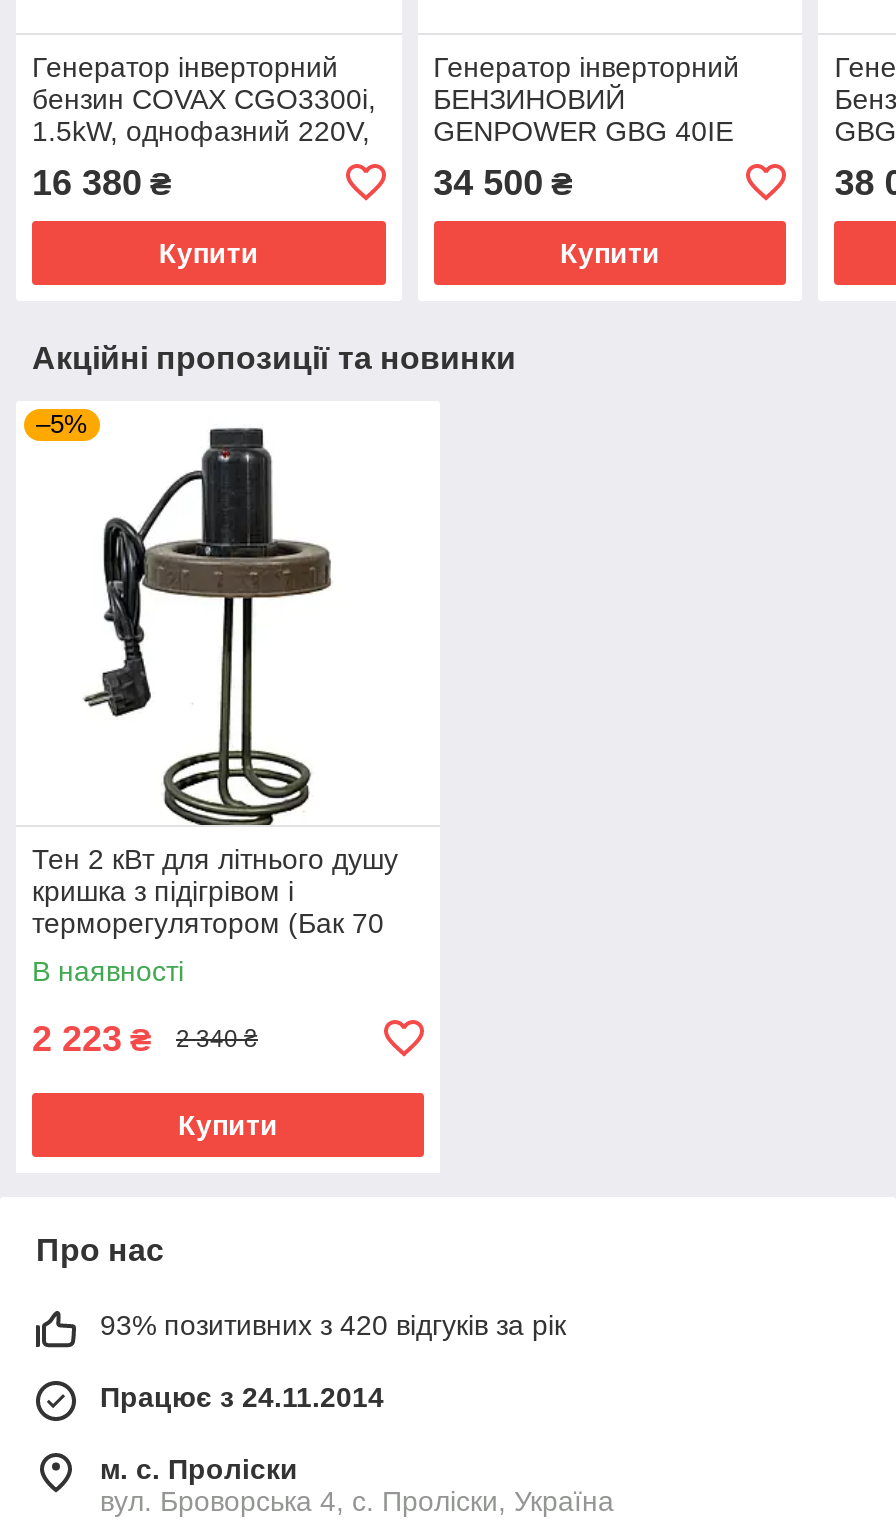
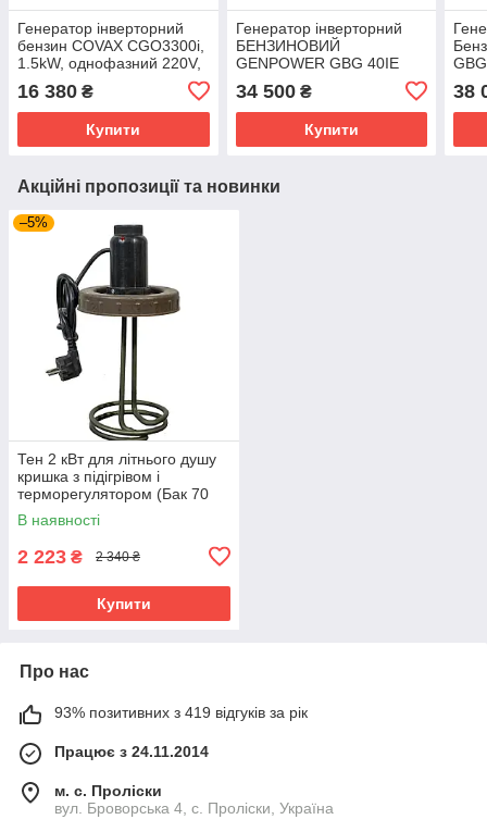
- 93% позитивних з 420 відгуків за рік
+ 93% позитивних з 419 відгуків за рік
